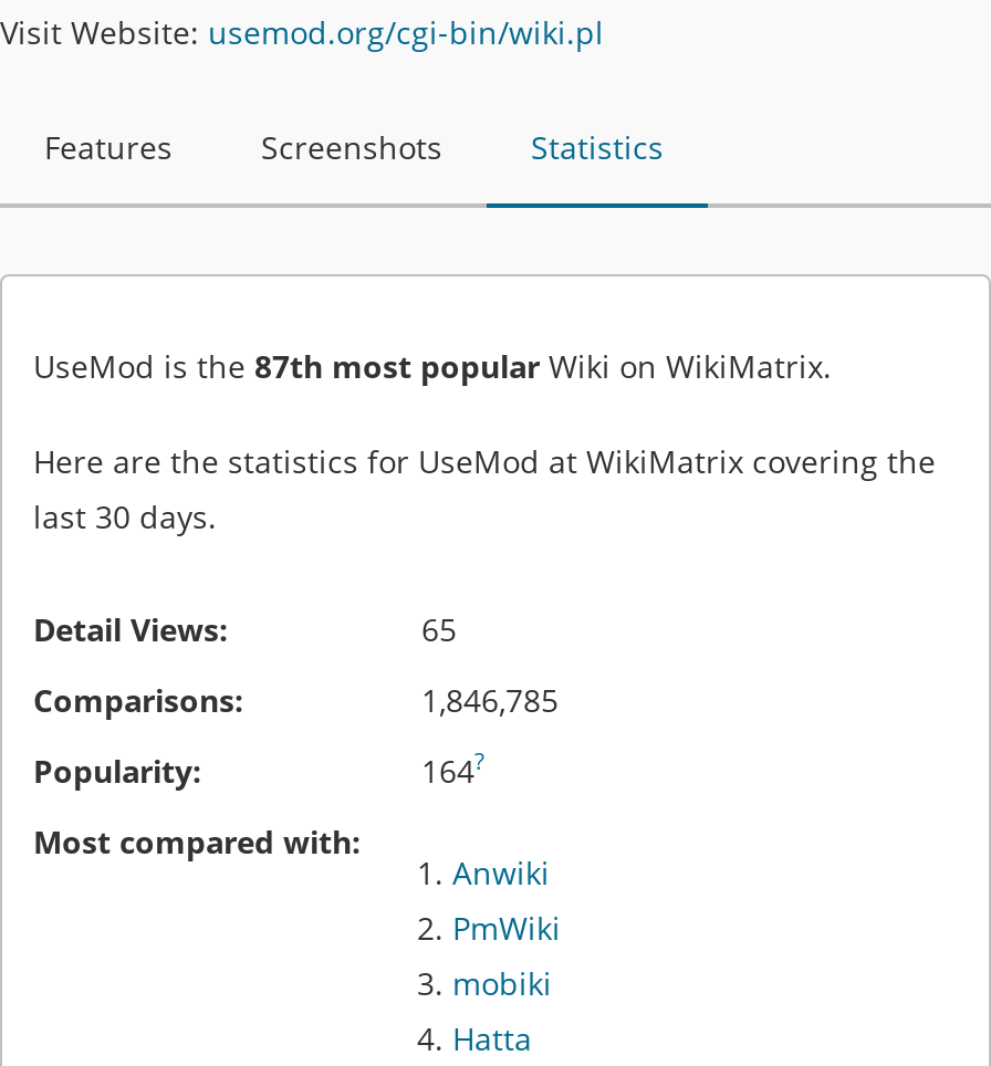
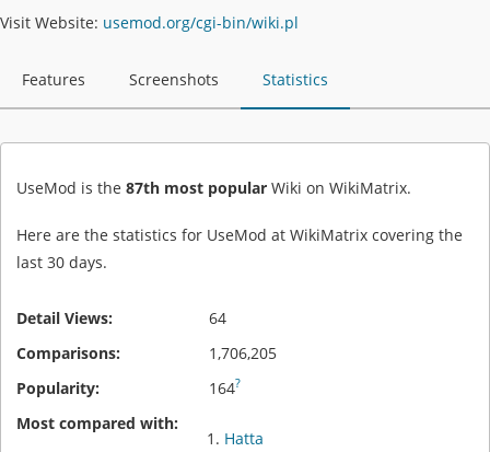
- 65
+ 64

- 1,846,785
+ 1,706,205

- Anwiki
- PmWiki
- mobiki
